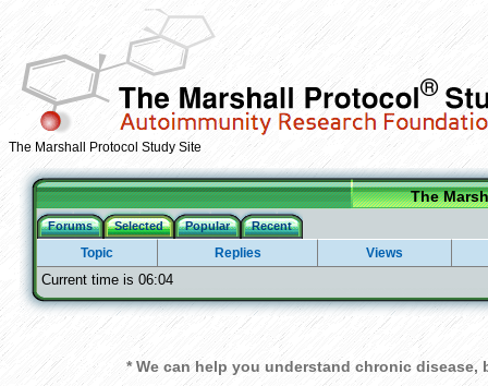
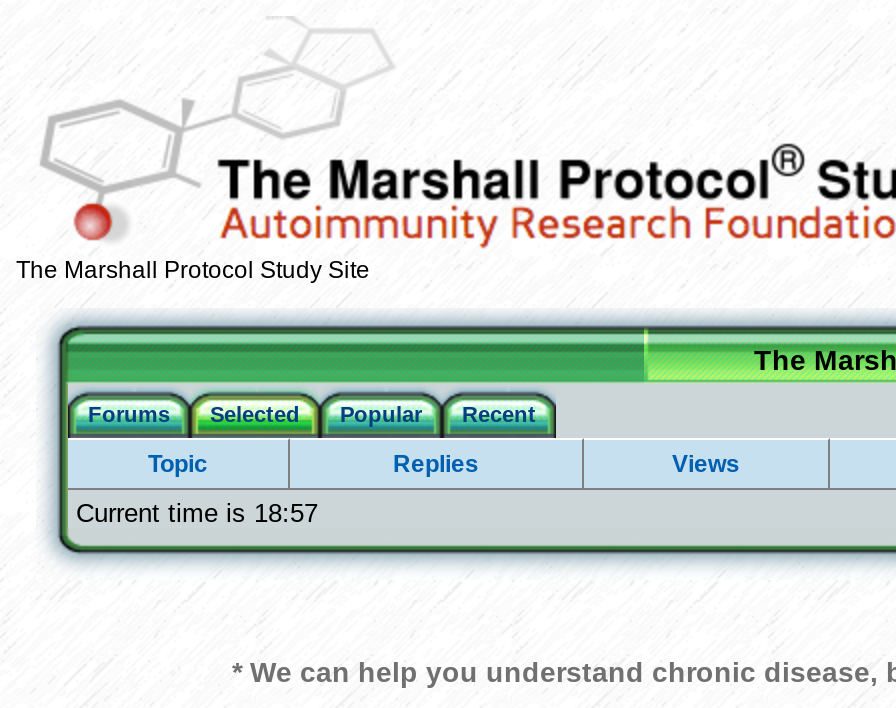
- Current time is 06:04
+ Current time is 18:57
